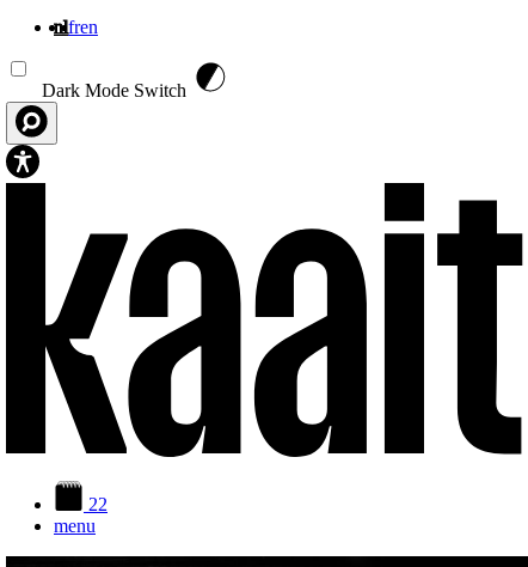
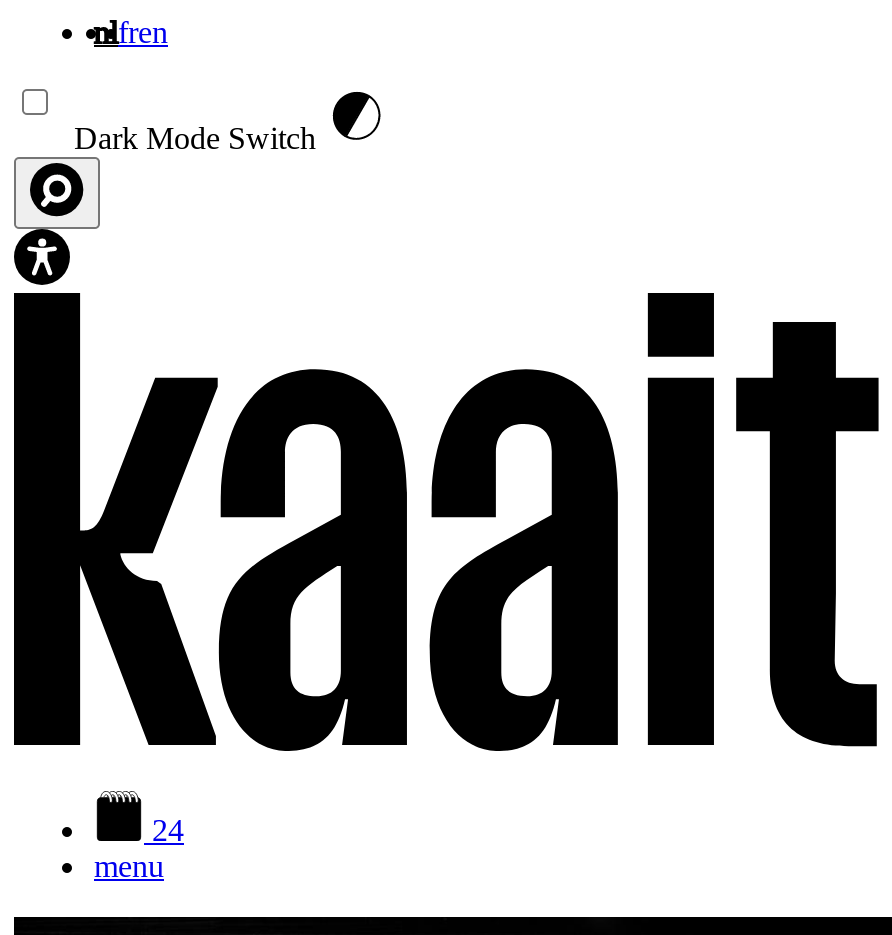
- 22
+ 24
